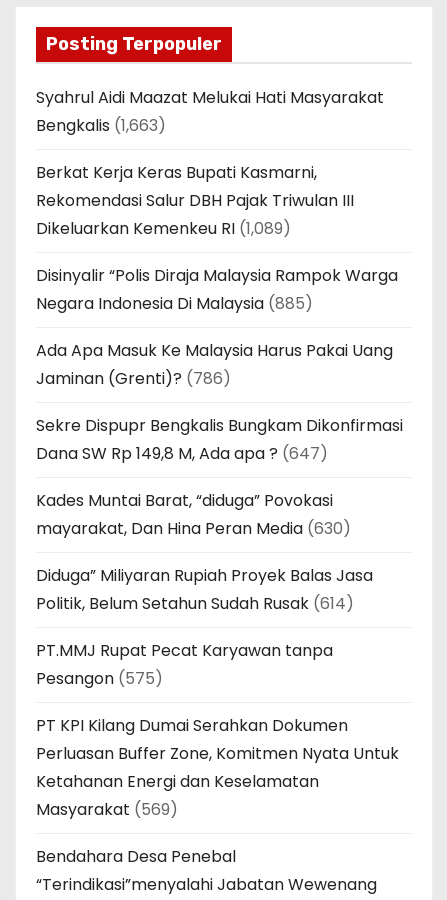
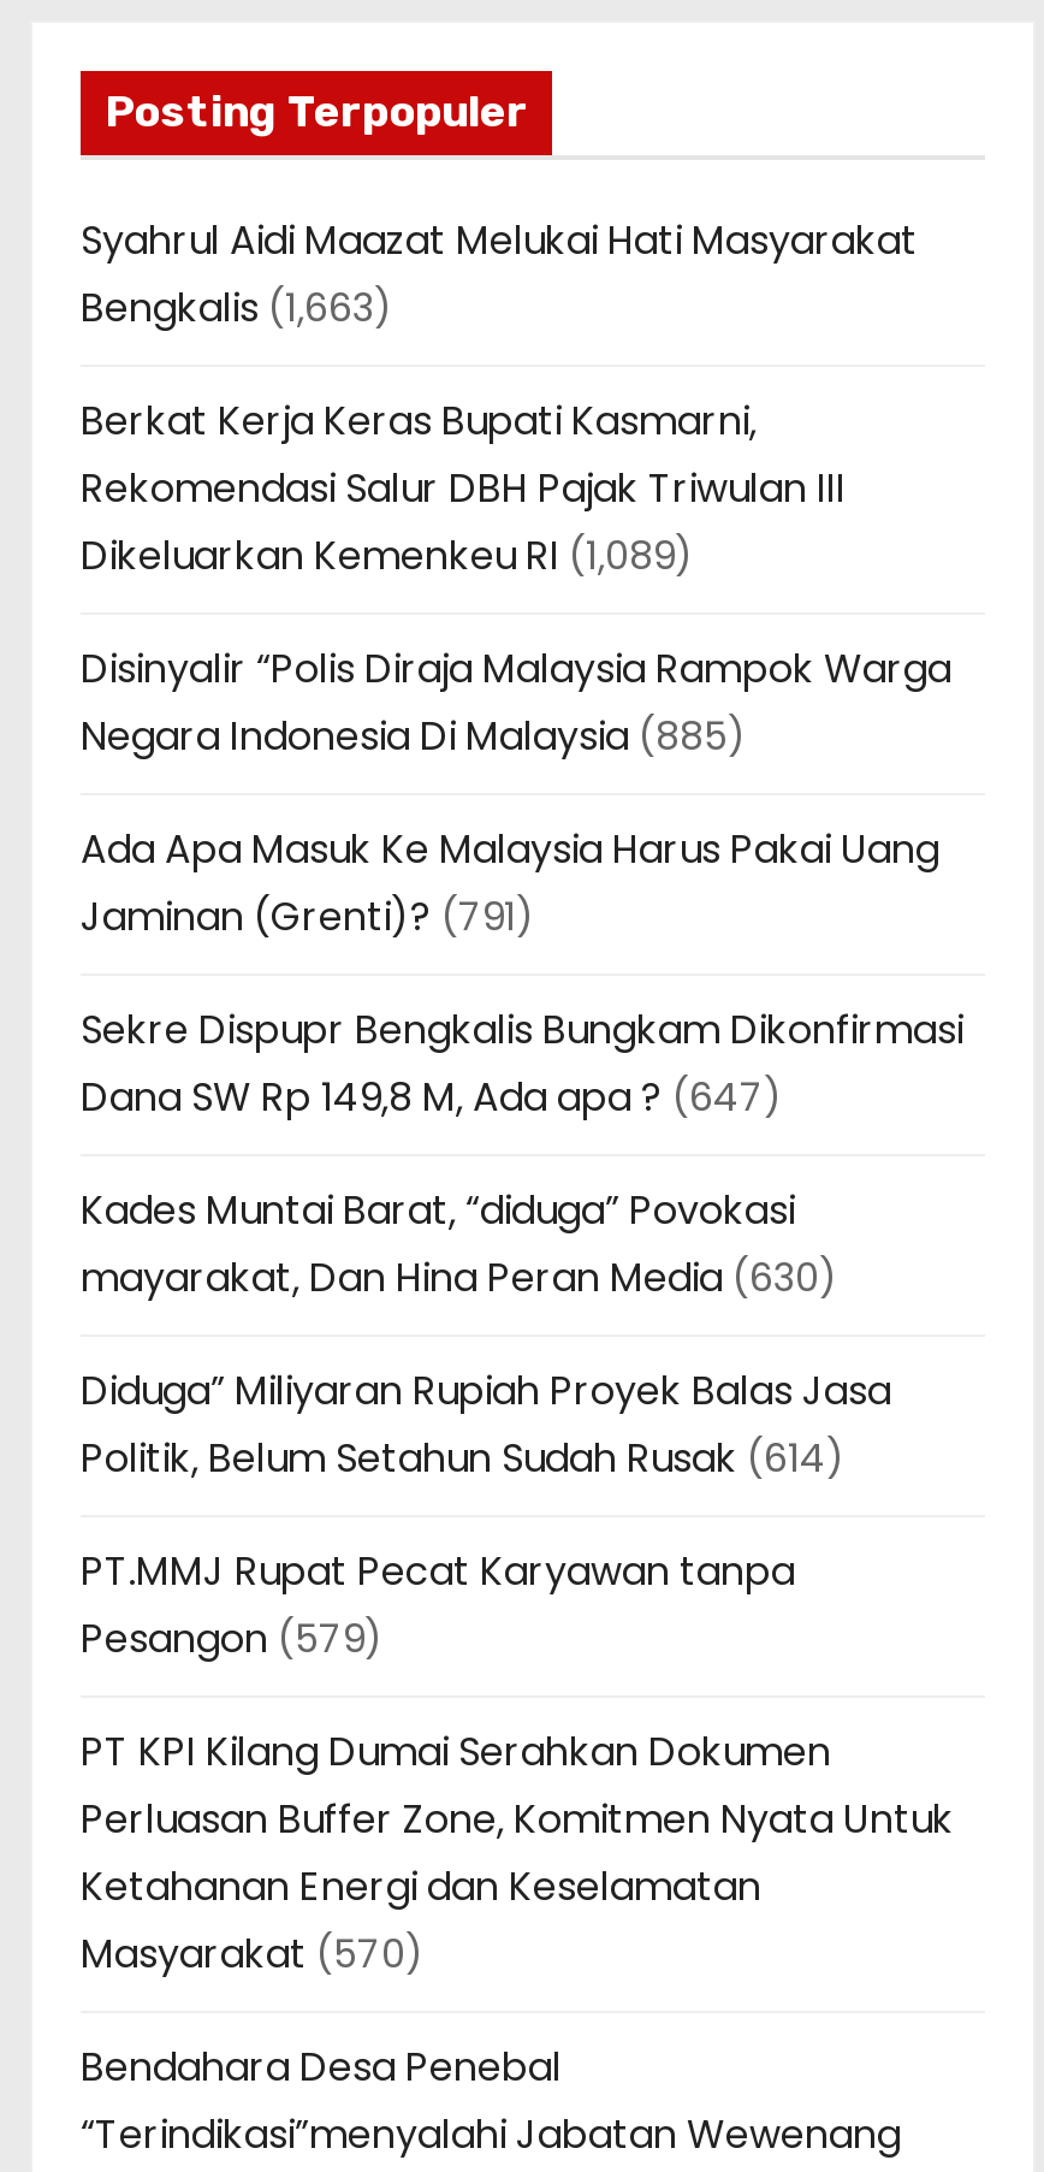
- Jaminan (Grenti)? (786)
+ Jaminan (Grenti)? (791)

- Pesangon (575)
+ Pesangon (579)

- Masyarakat (569)
+ Masyarakat (570)
